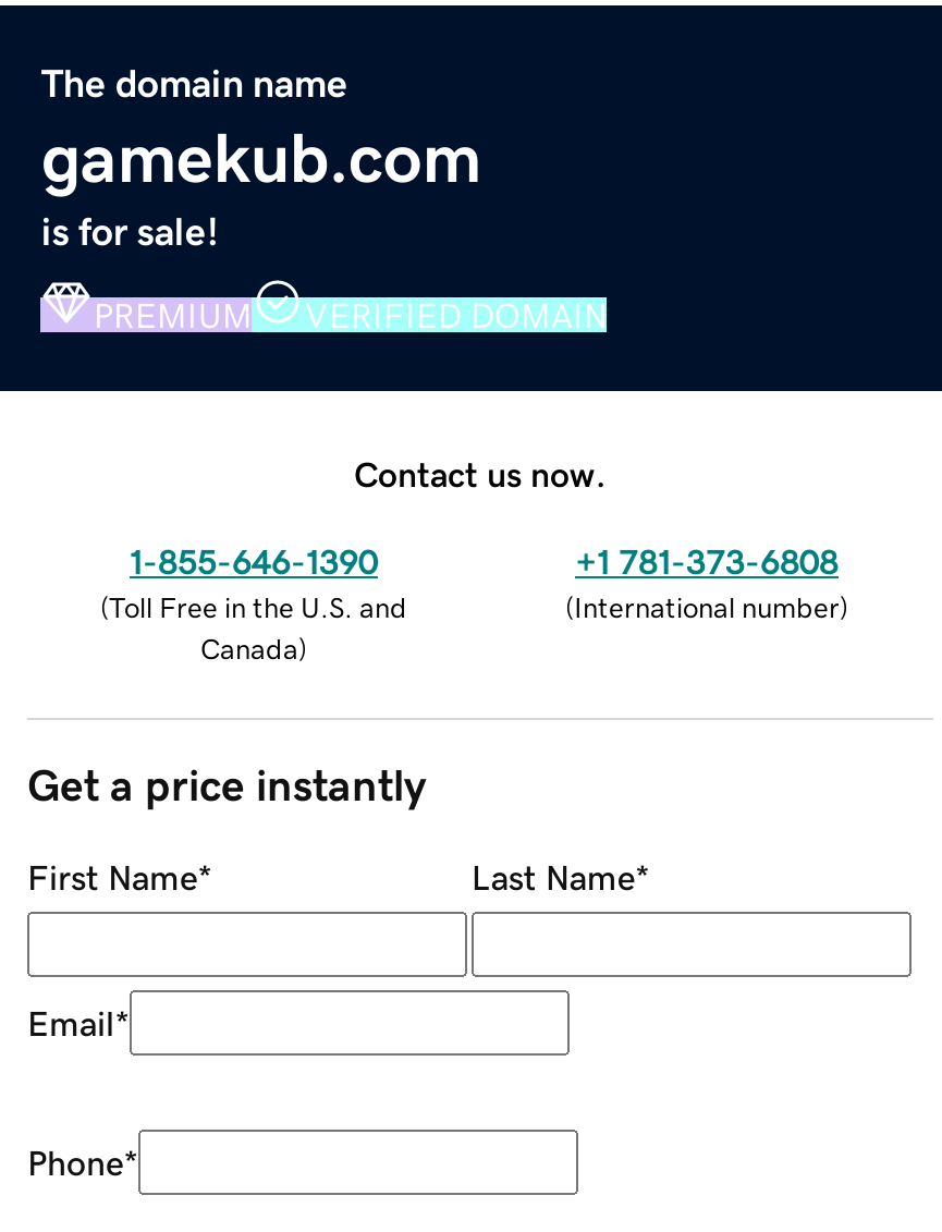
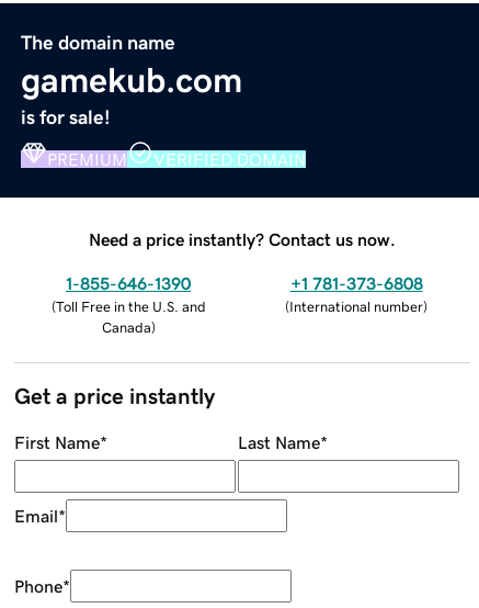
- Contact us now.
+ Need a price instantly? Contact us now.
